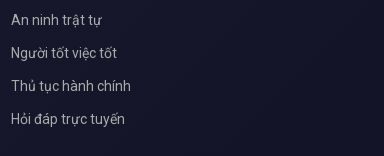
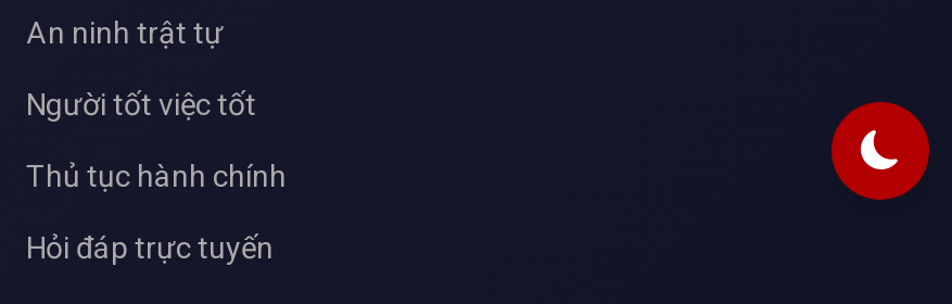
+ [image]
